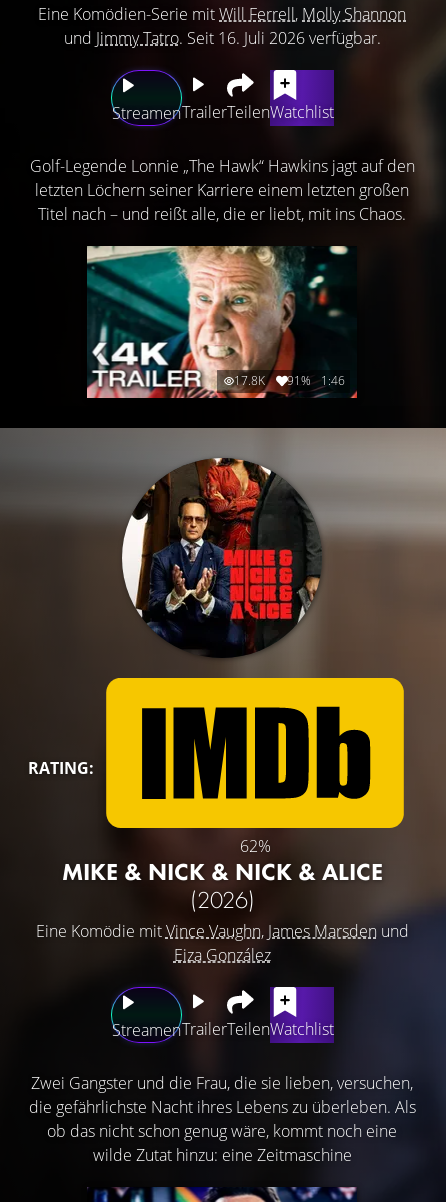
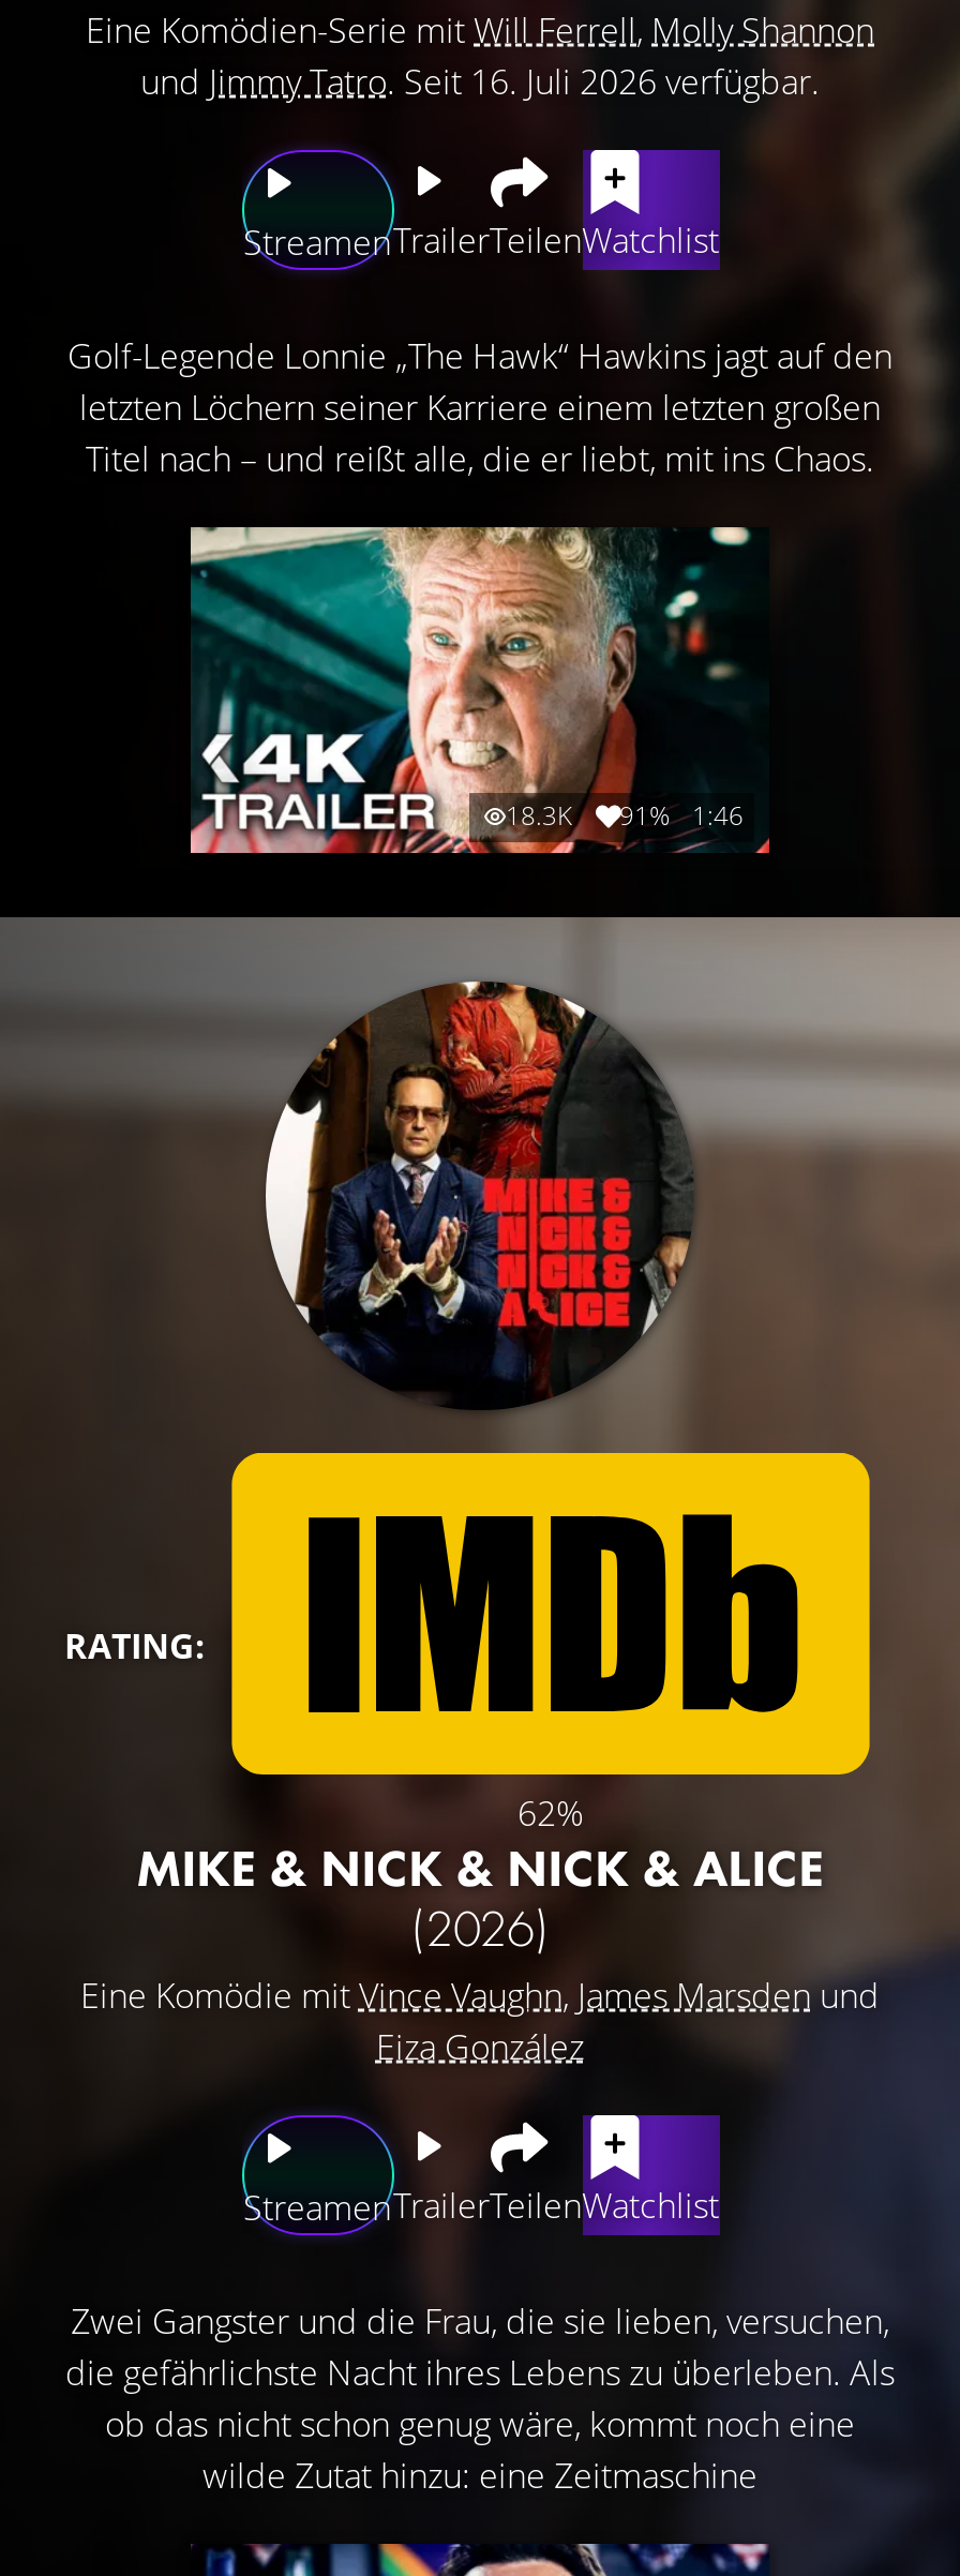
- 17.8K 91% 1:46
+ 18.3K 91% 1:46
